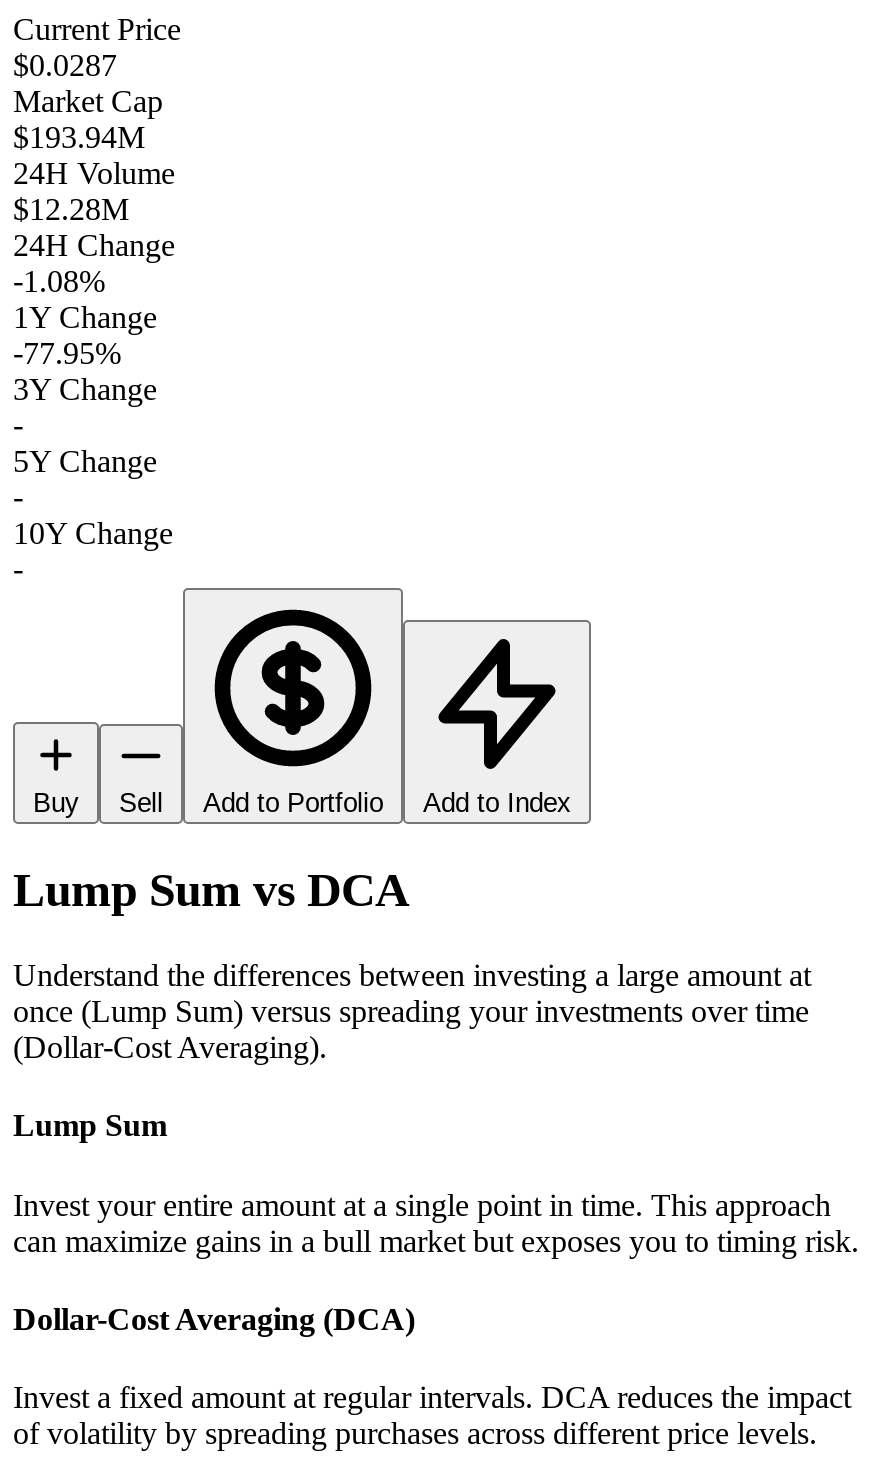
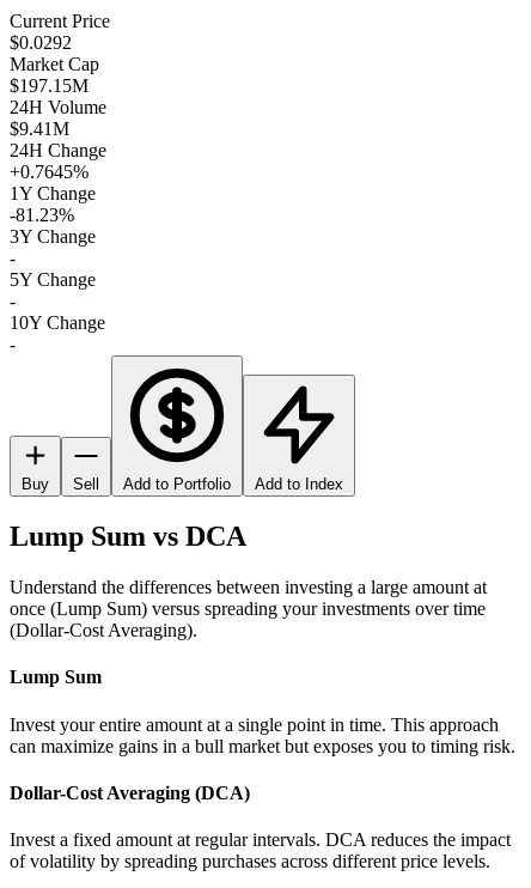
- $0.0287
+ $0.0292

- $193.94M
+ $197.15M

- $12.28M
+ $9.41M

- -1.08%
+ +0.7645%

- -77.95%
+ -81.23%
